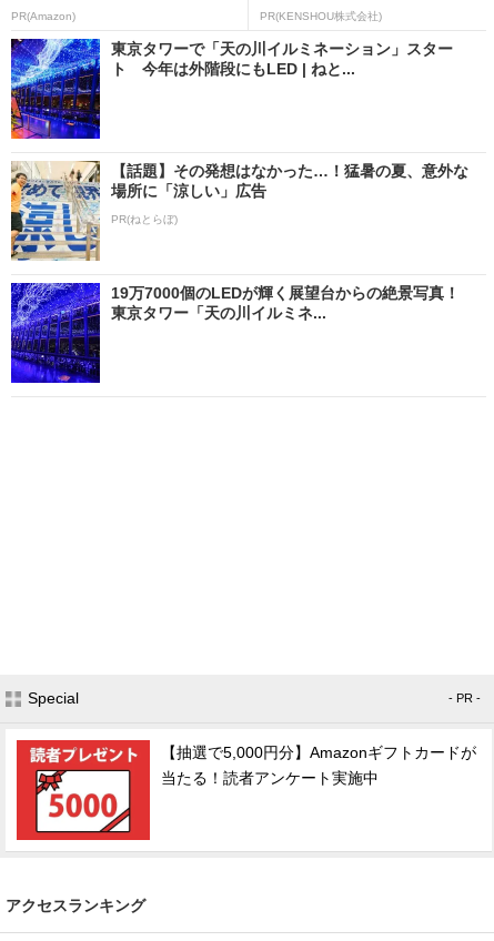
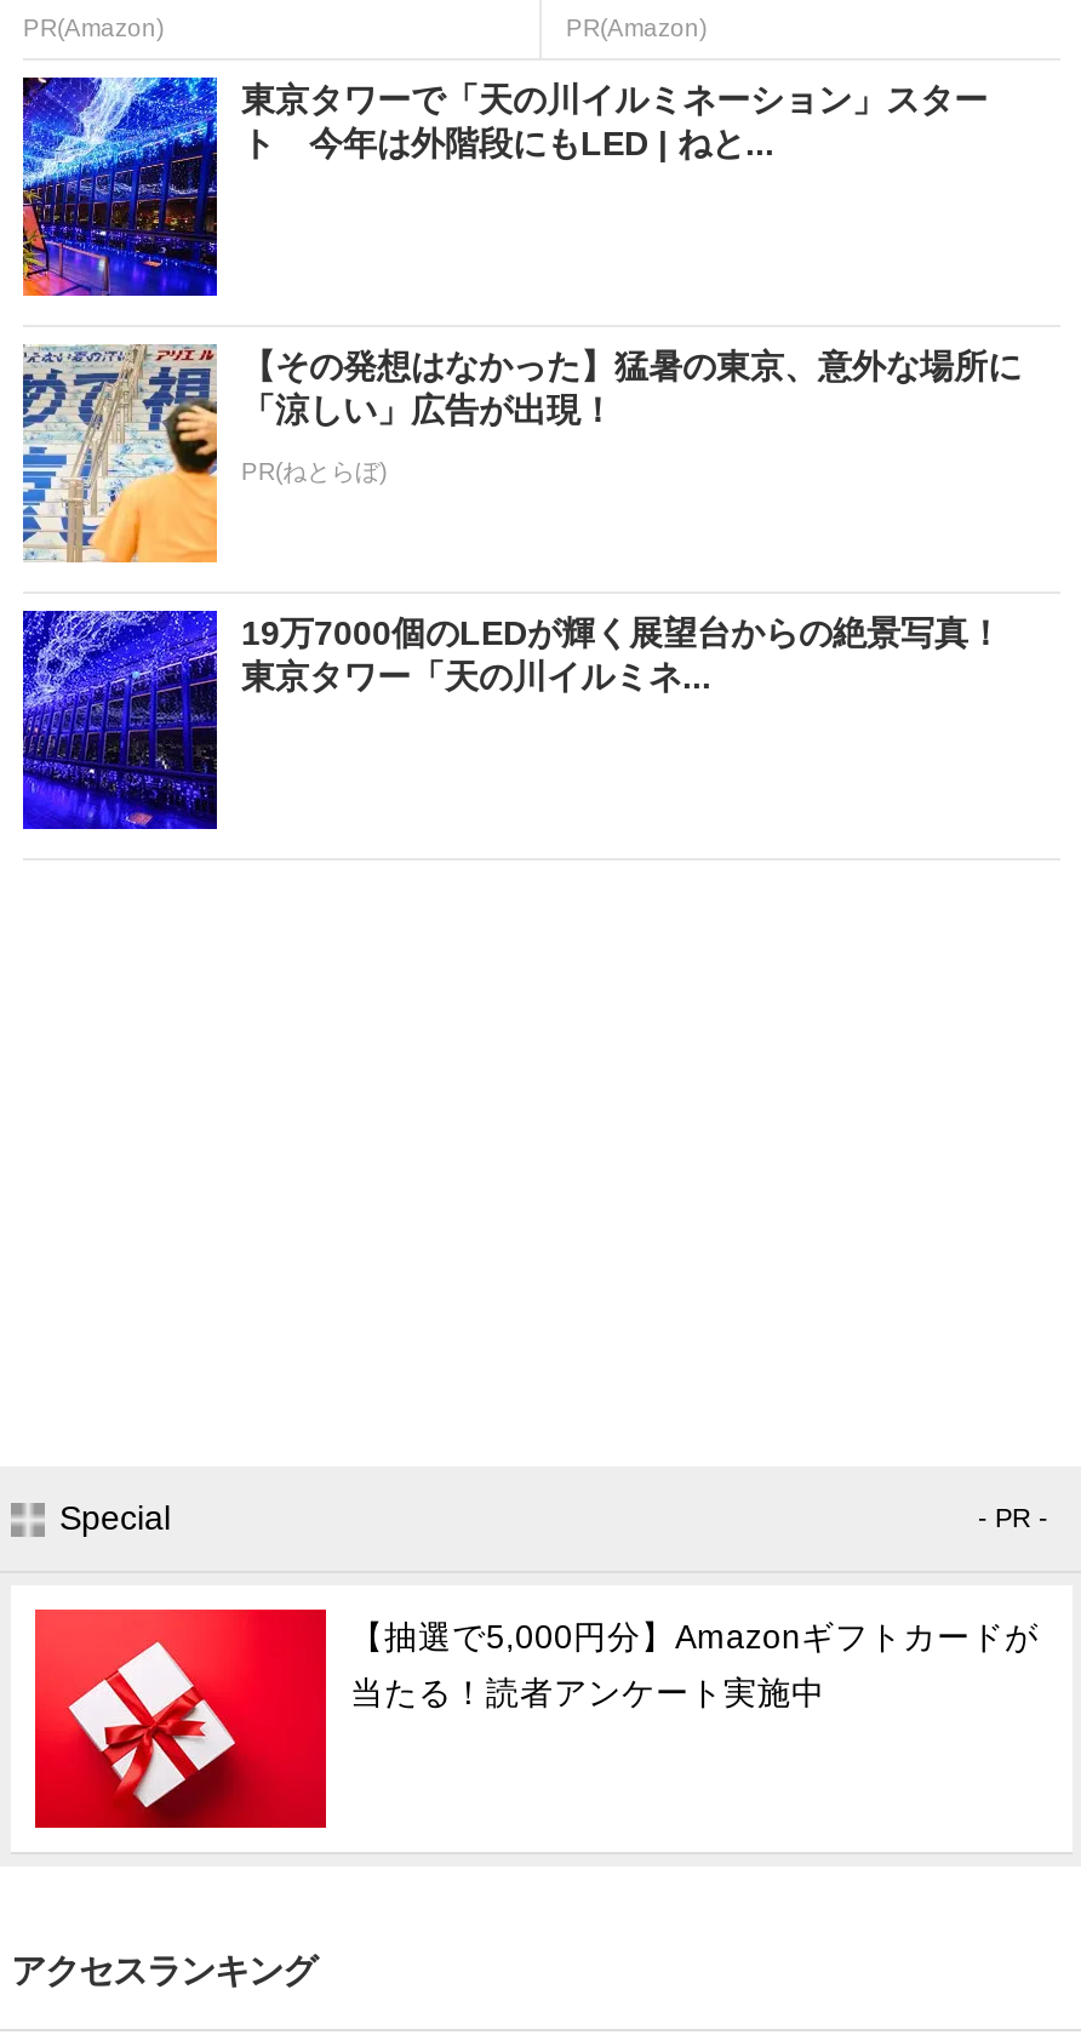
- PR(KENSHOU株式会社)
+ PR(Amazon)

- [image]
- 【話題】その発想はなかった…！猛暑の夏、意外な
- 場所に「涼しい」広告
+ [image]
+ 【その発想はなかった】猛暑の東京、意外な場所に
+ 「涼しい」広告が出現！

- [image]
+ [image]
